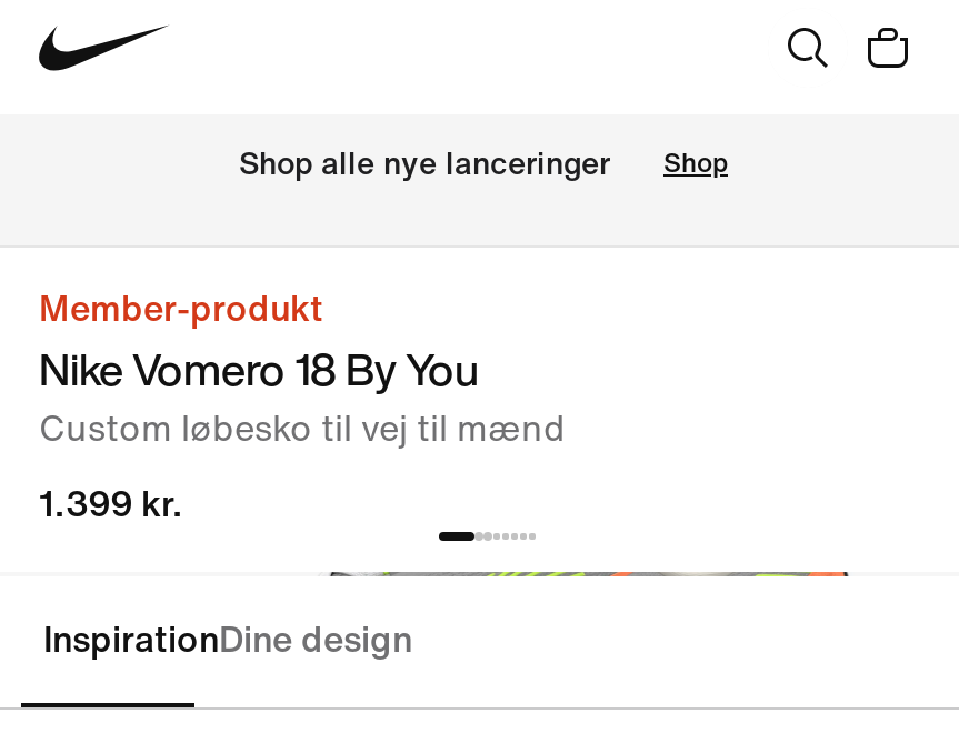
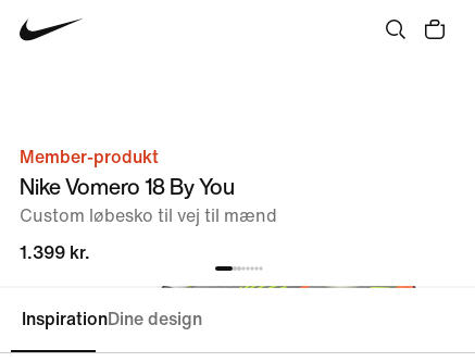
- Shop alle nye lanceringer
- Shop
